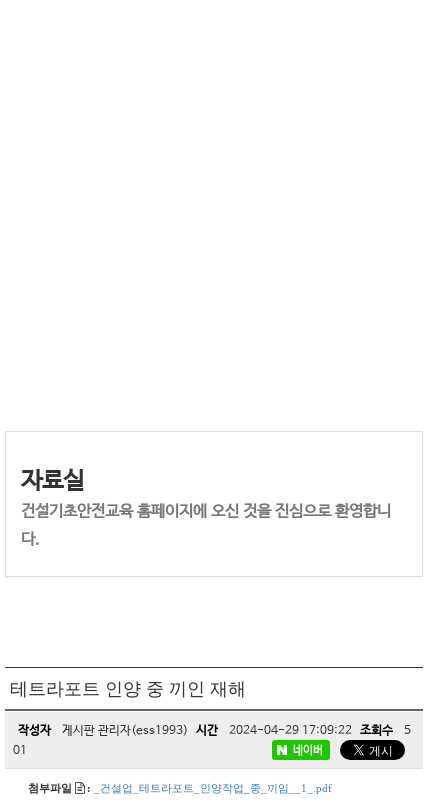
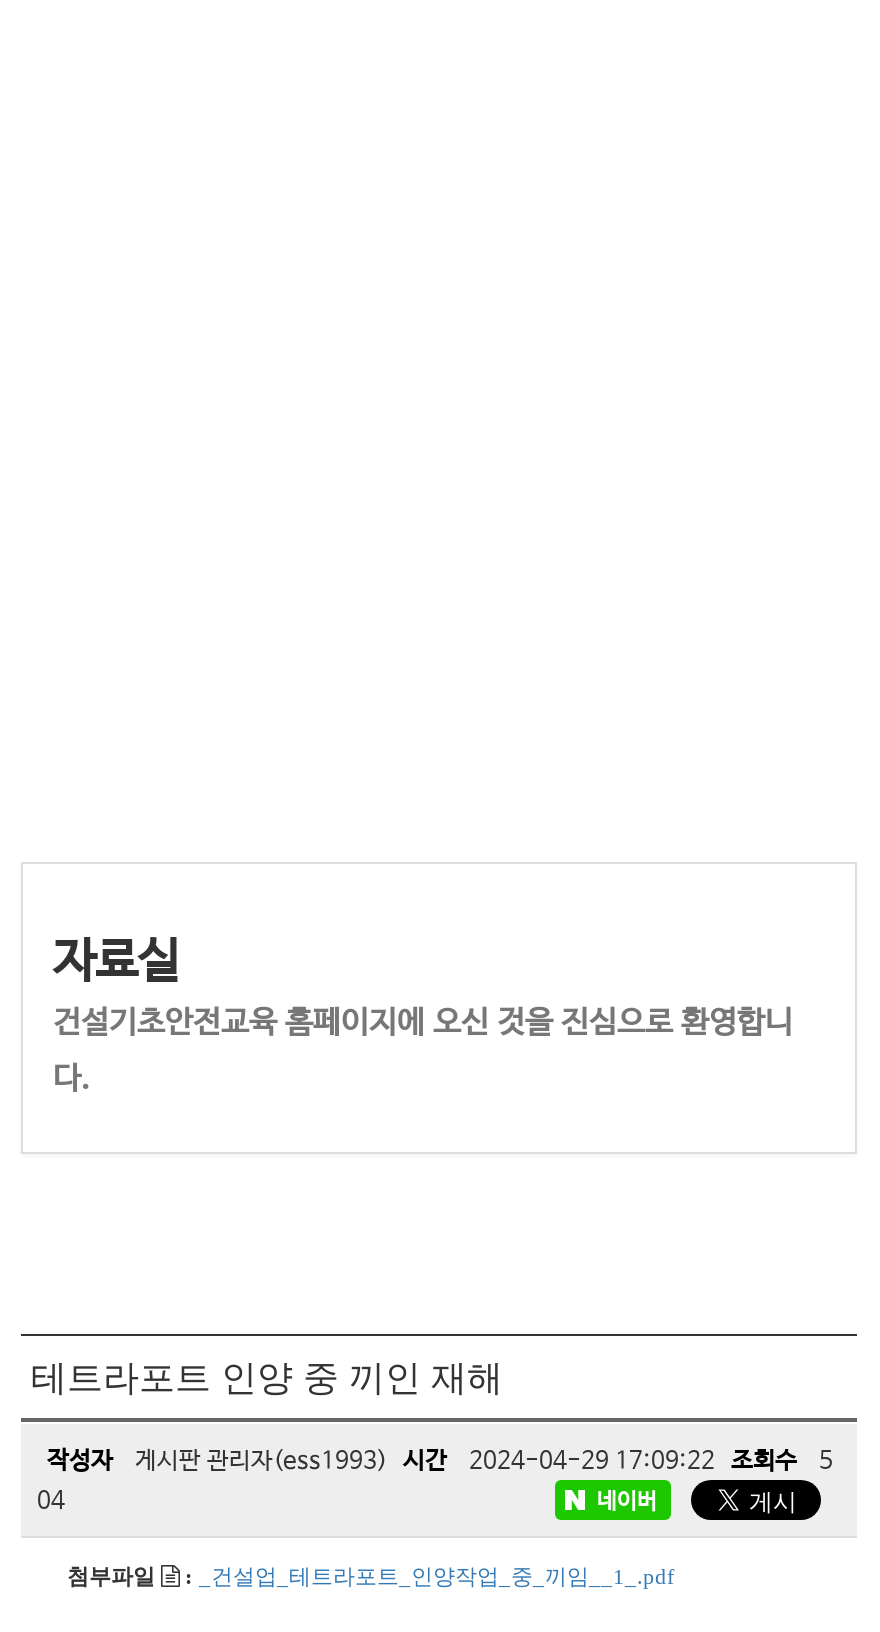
- 01
+ 04
